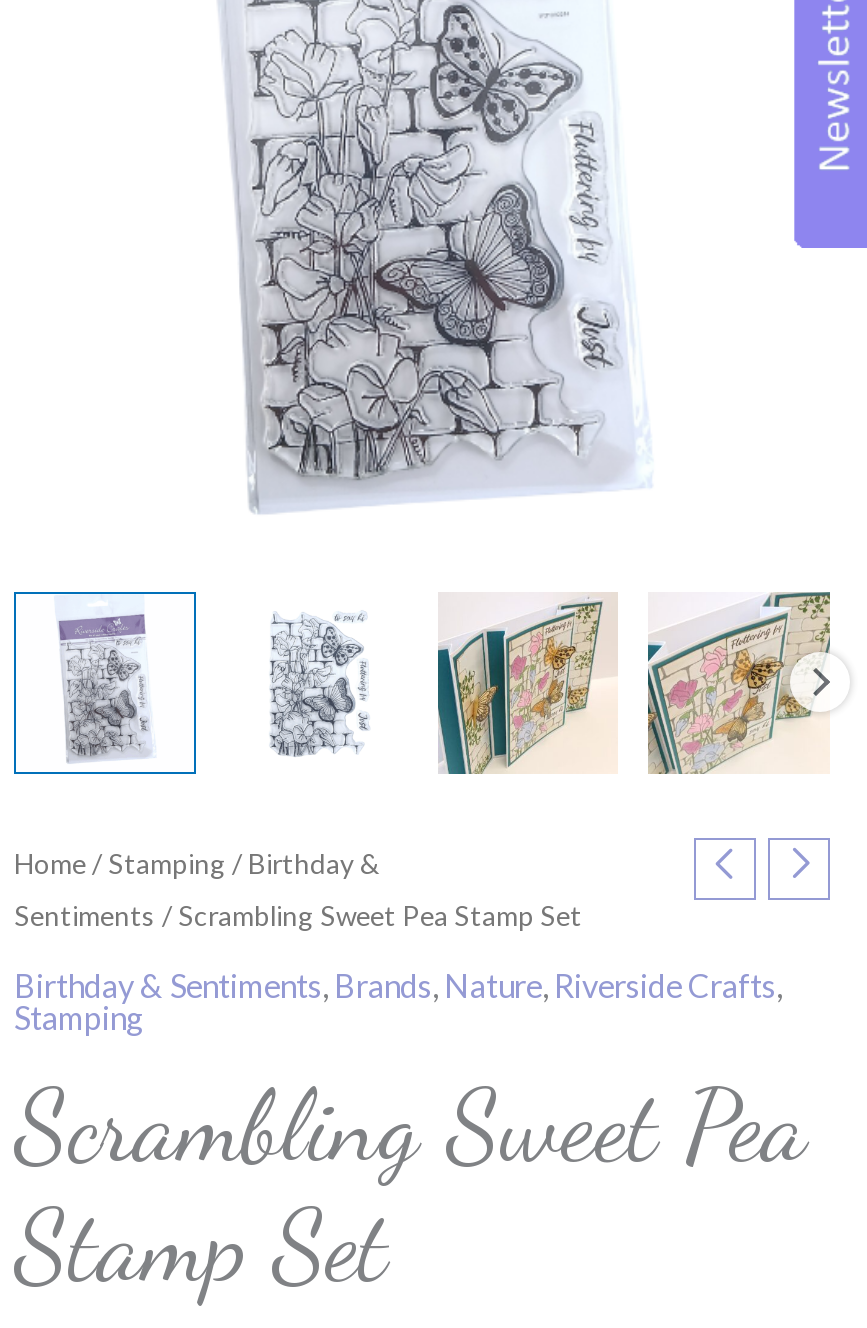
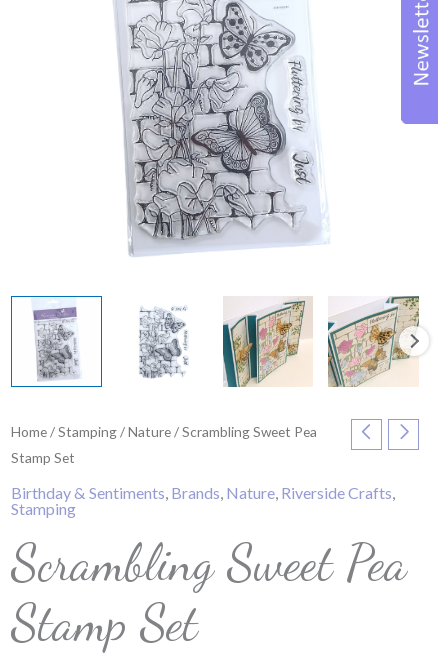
- Home / Stamping / Birthday &
+ Home / Stamping / Nature / Scrambling Sweet Pea

- Sentiments / Scrambling Sweet Pea Stamp Set
+ Stamp Set
